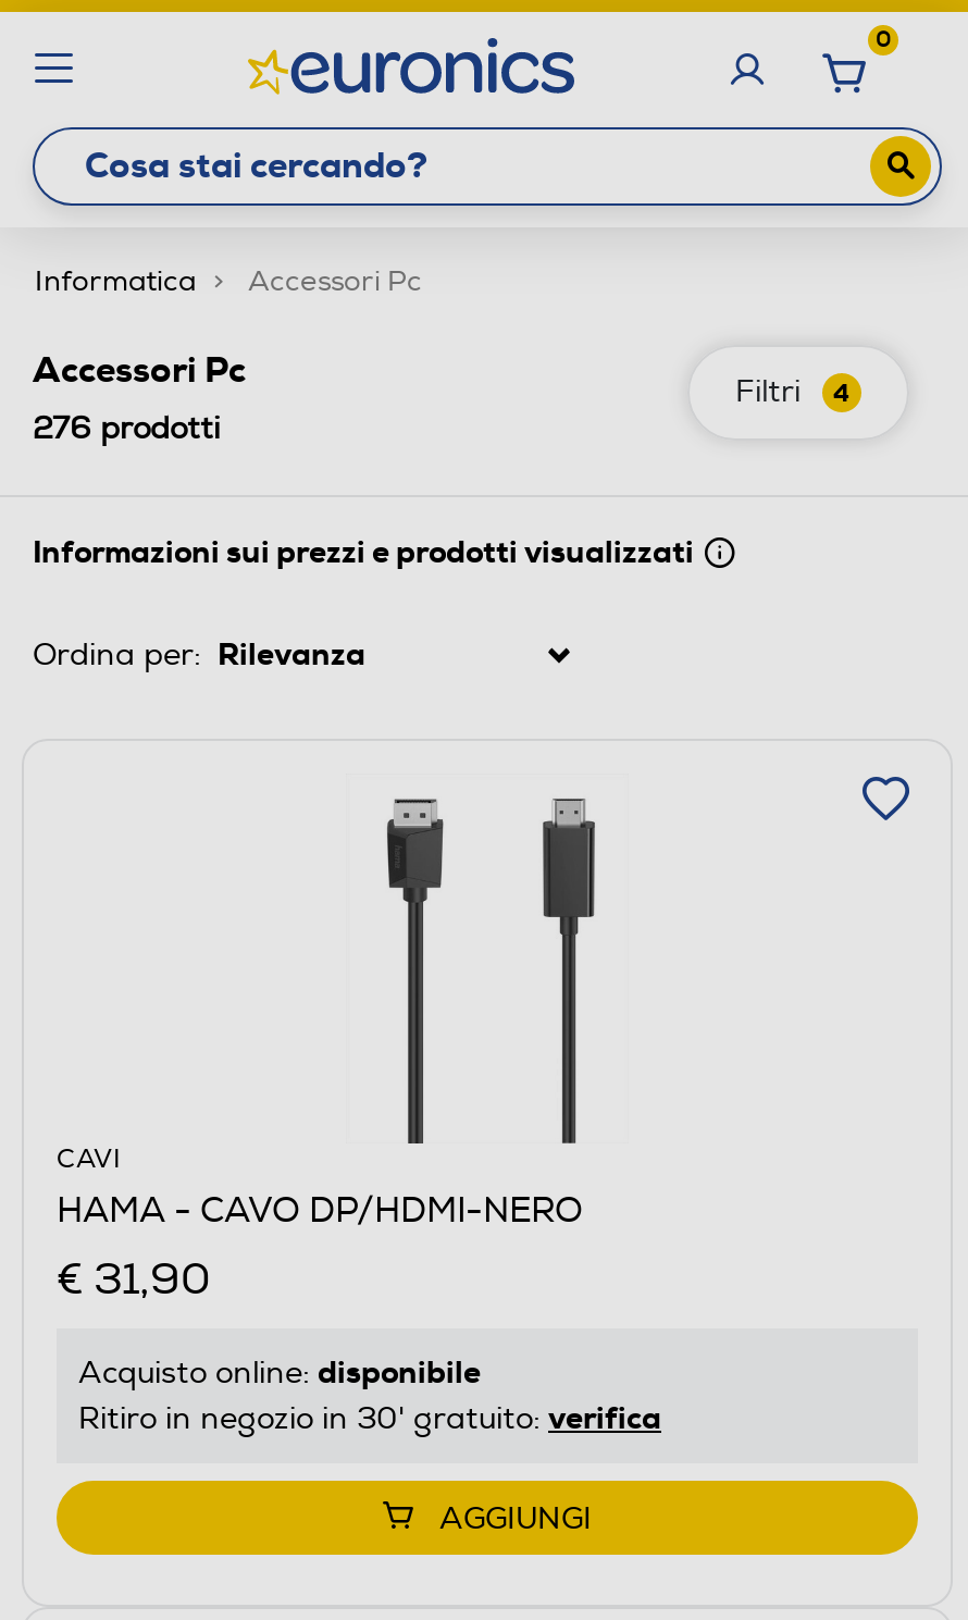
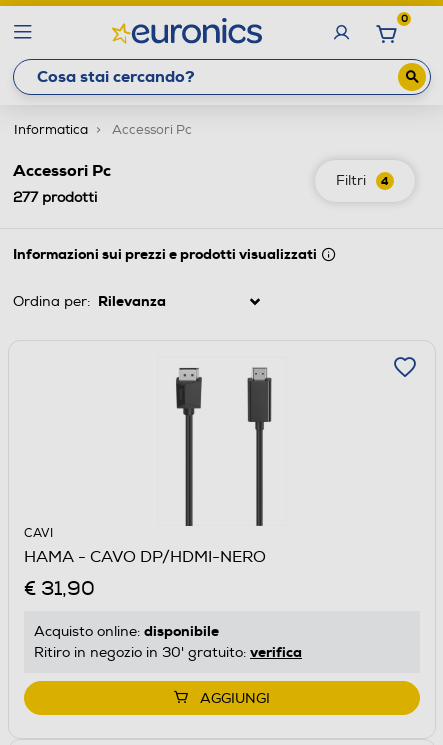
- 276 prodotti
+ 277 prodotti
